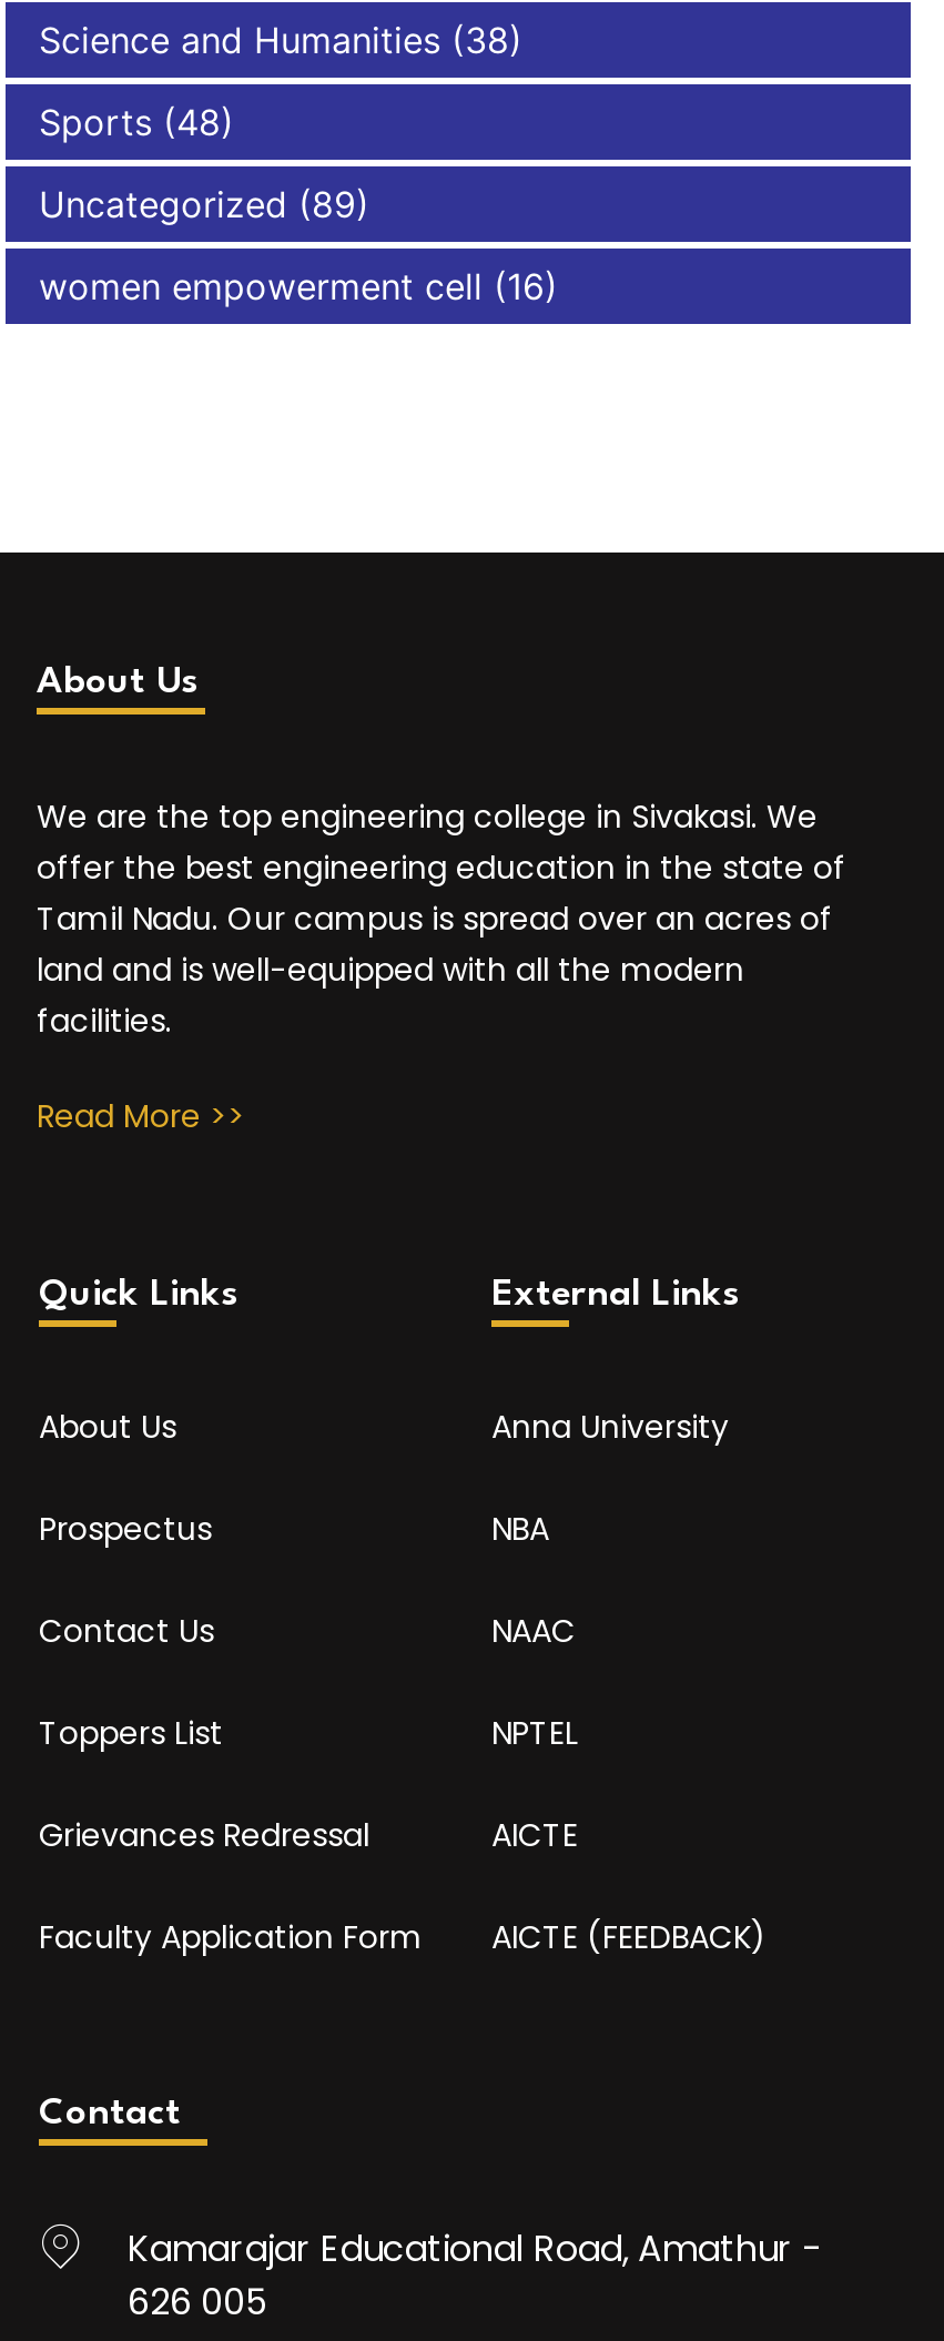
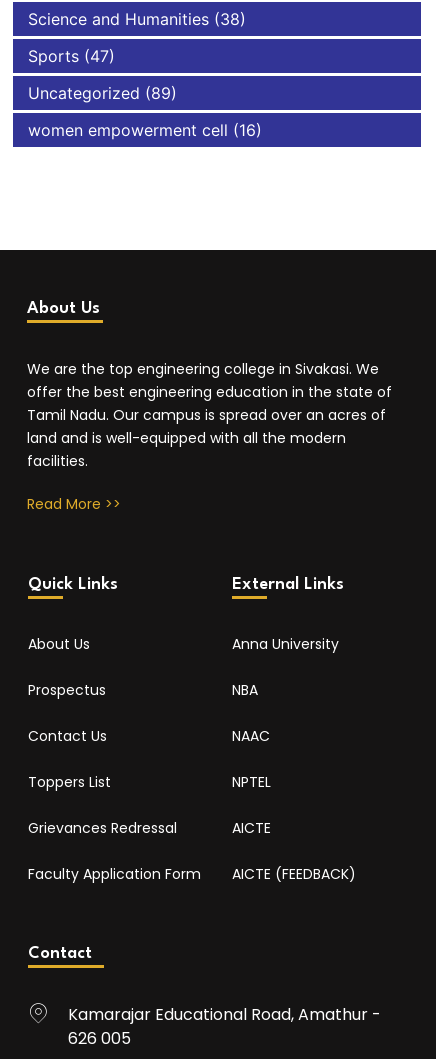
- Sports (48)
+ Sports (47)
